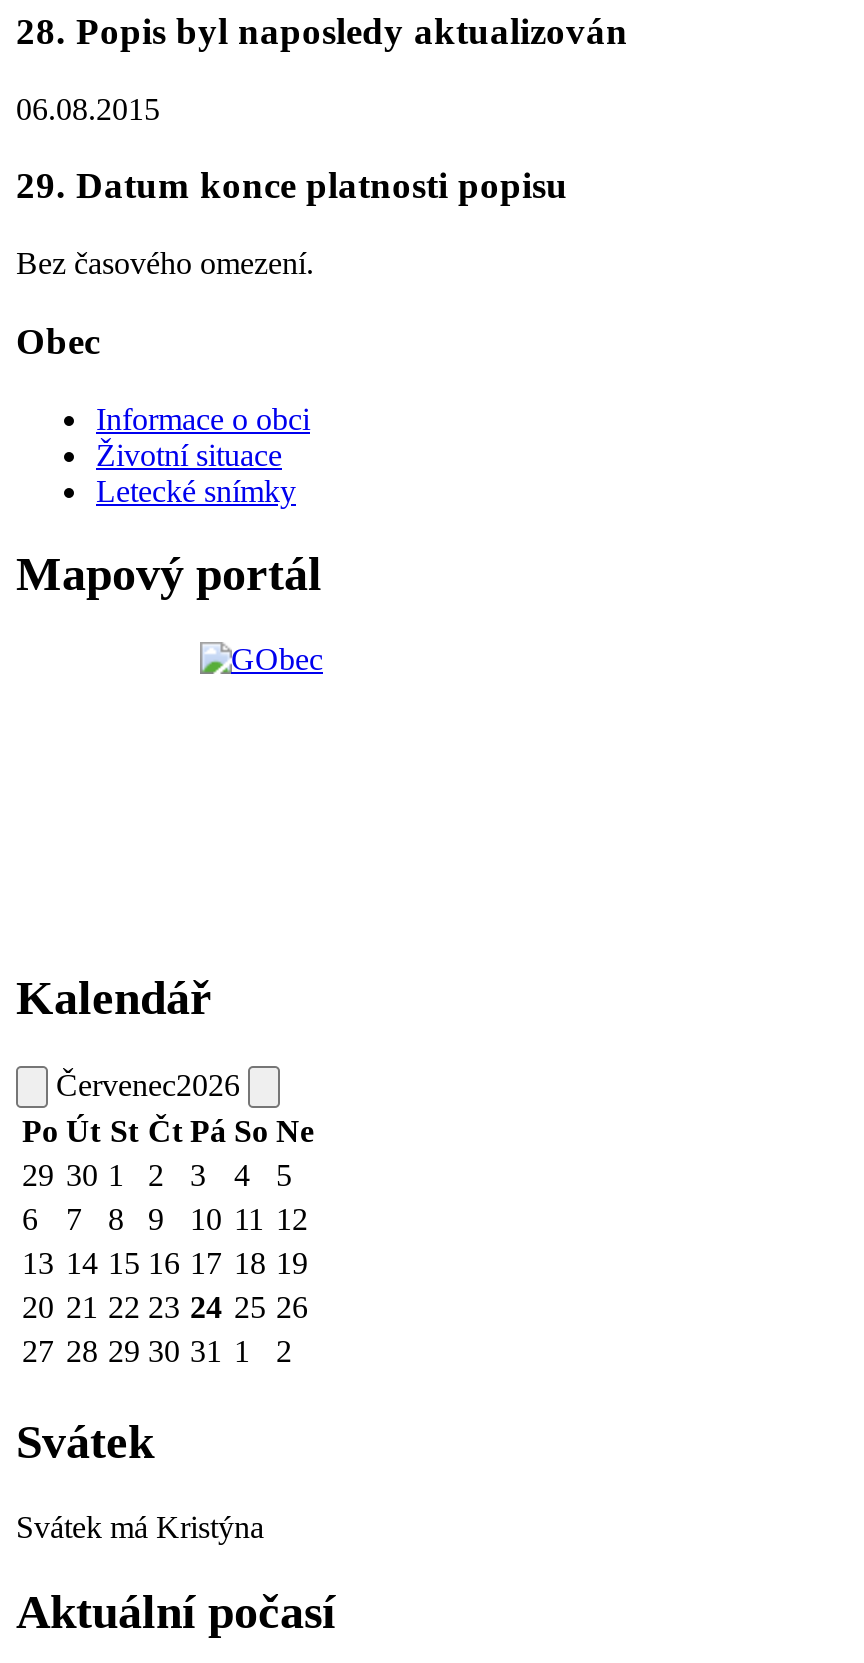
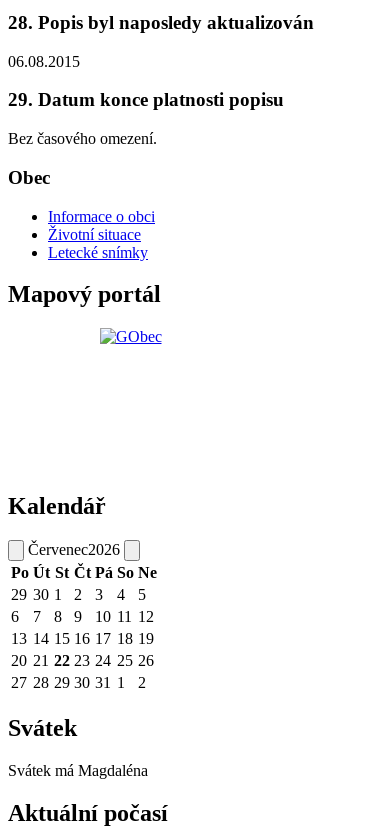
- Svátek má Kristýna
+ Svátek má Magdaléna
